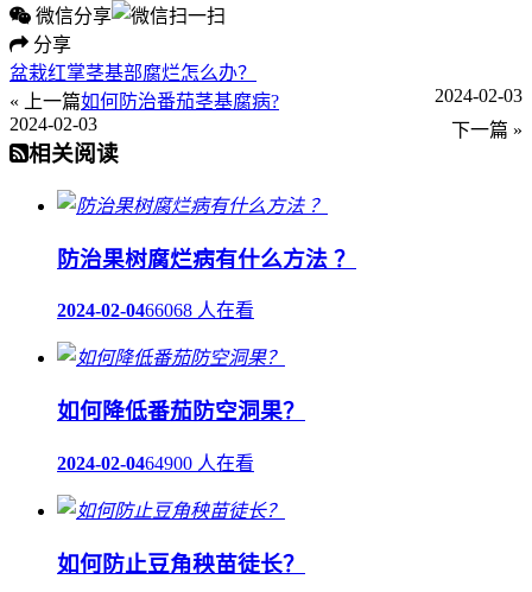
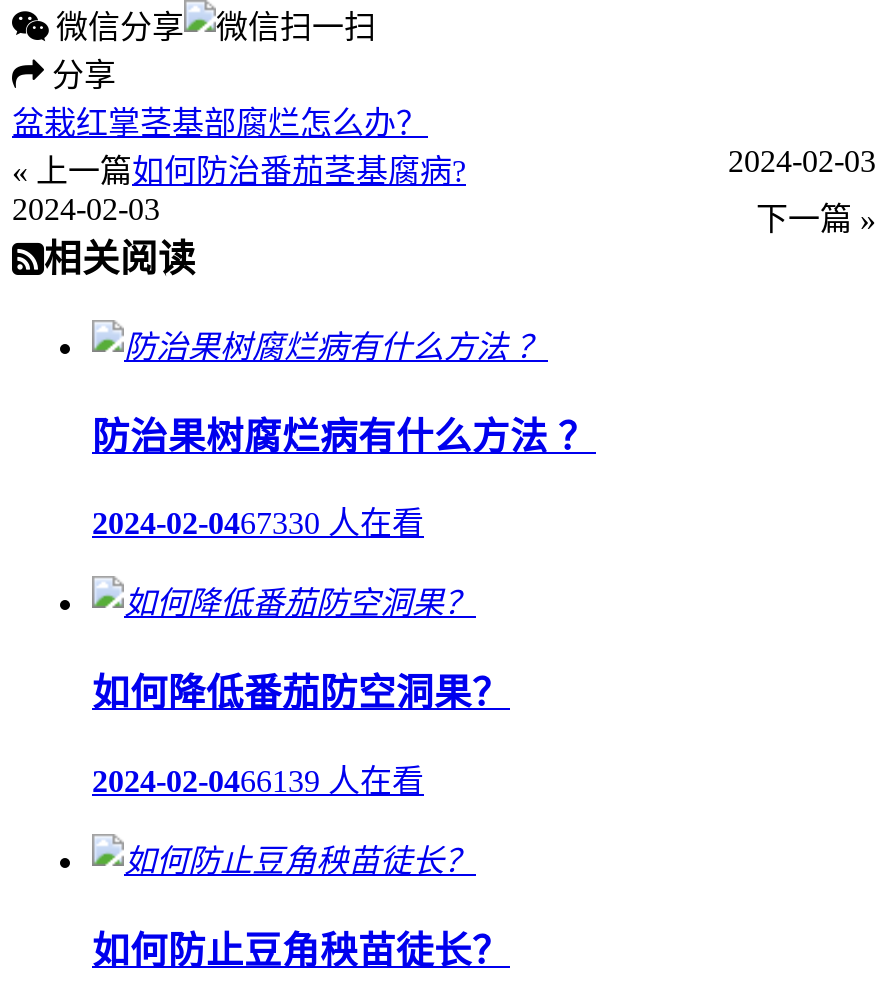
- 2024-02-0466068 人在看
+ 2024-02-0467330 人在看

- 2024-02-0464900 人在看
+ 2024-02-0466139 人在看
